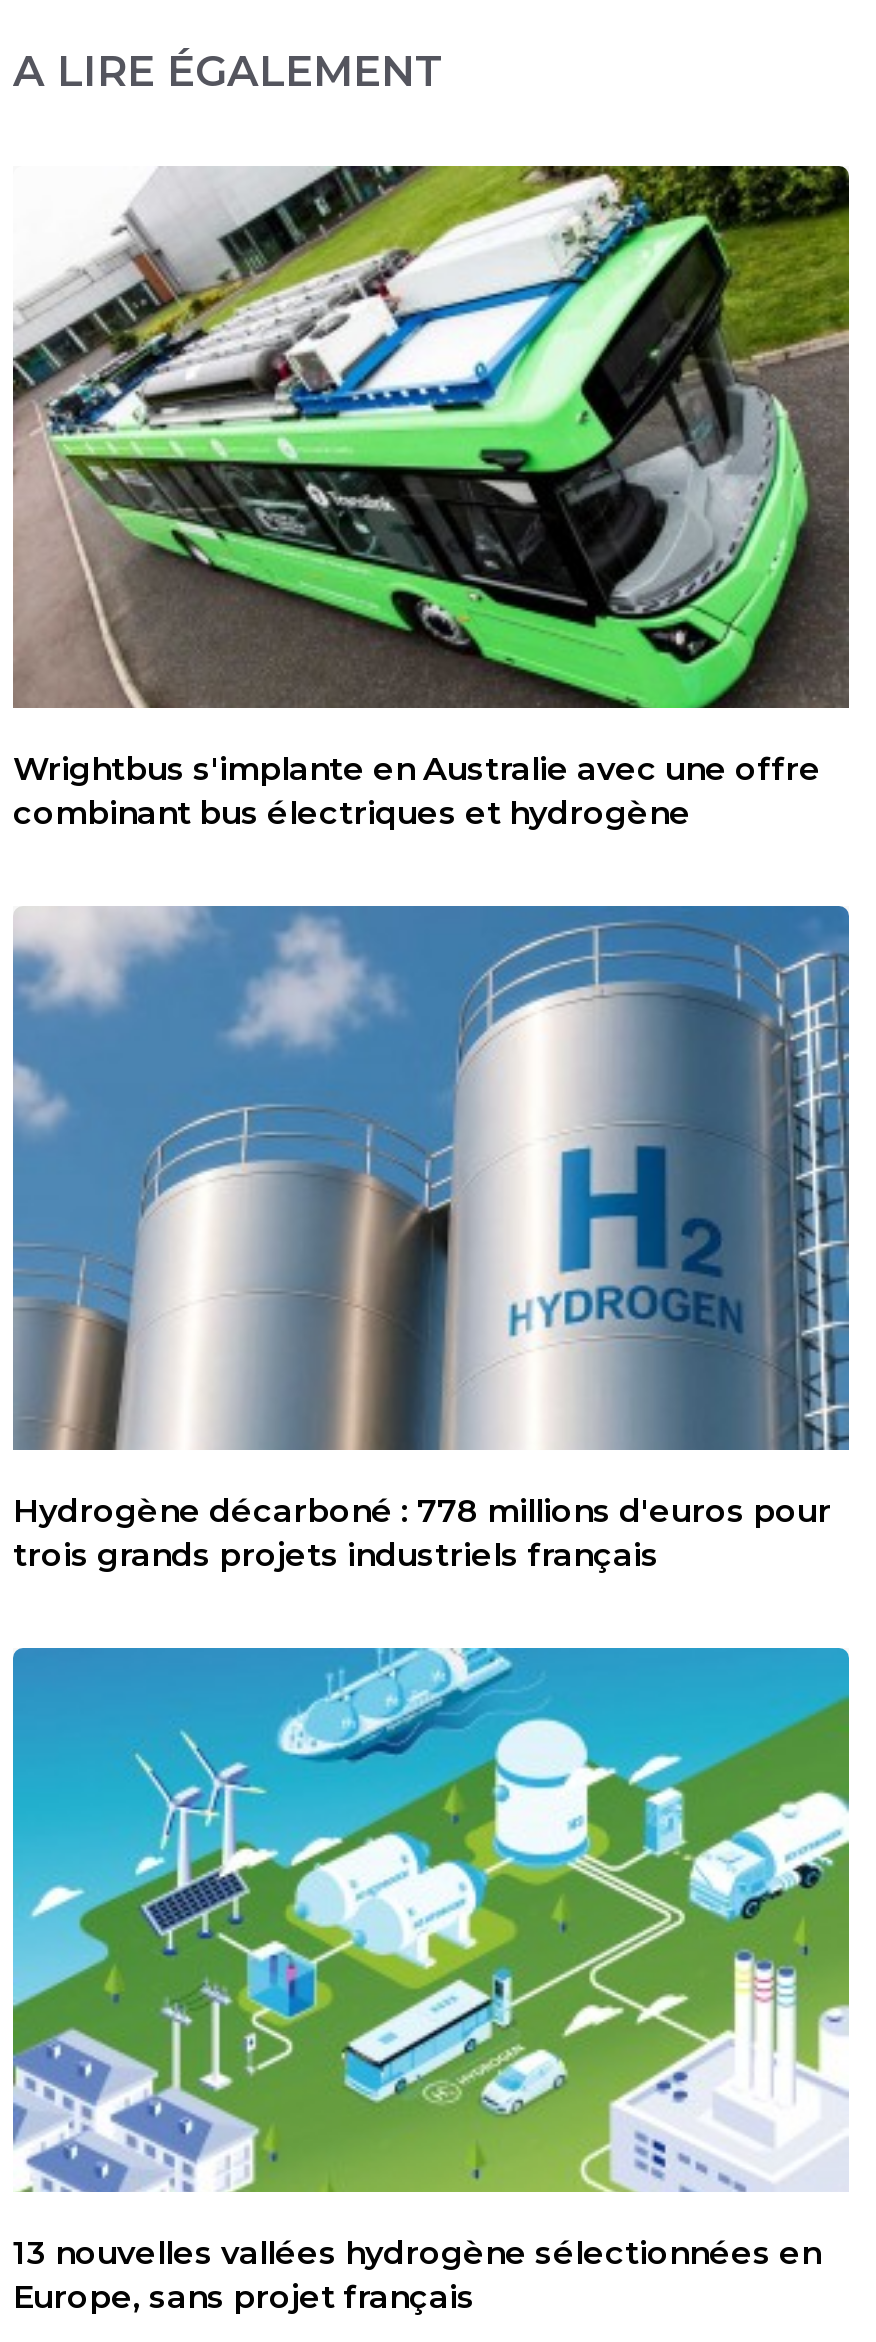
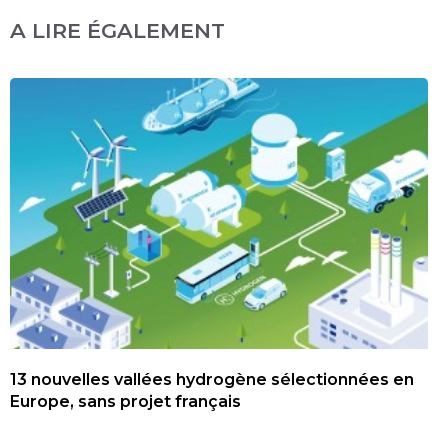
- [image]
- Wrightbus s'implante en Australie avec une offre
- combinant bus électriques et hydrogène

- [image]
- Hydrogène décarboné : 778 millions d'euros pour
- trois grands projets industriels français
